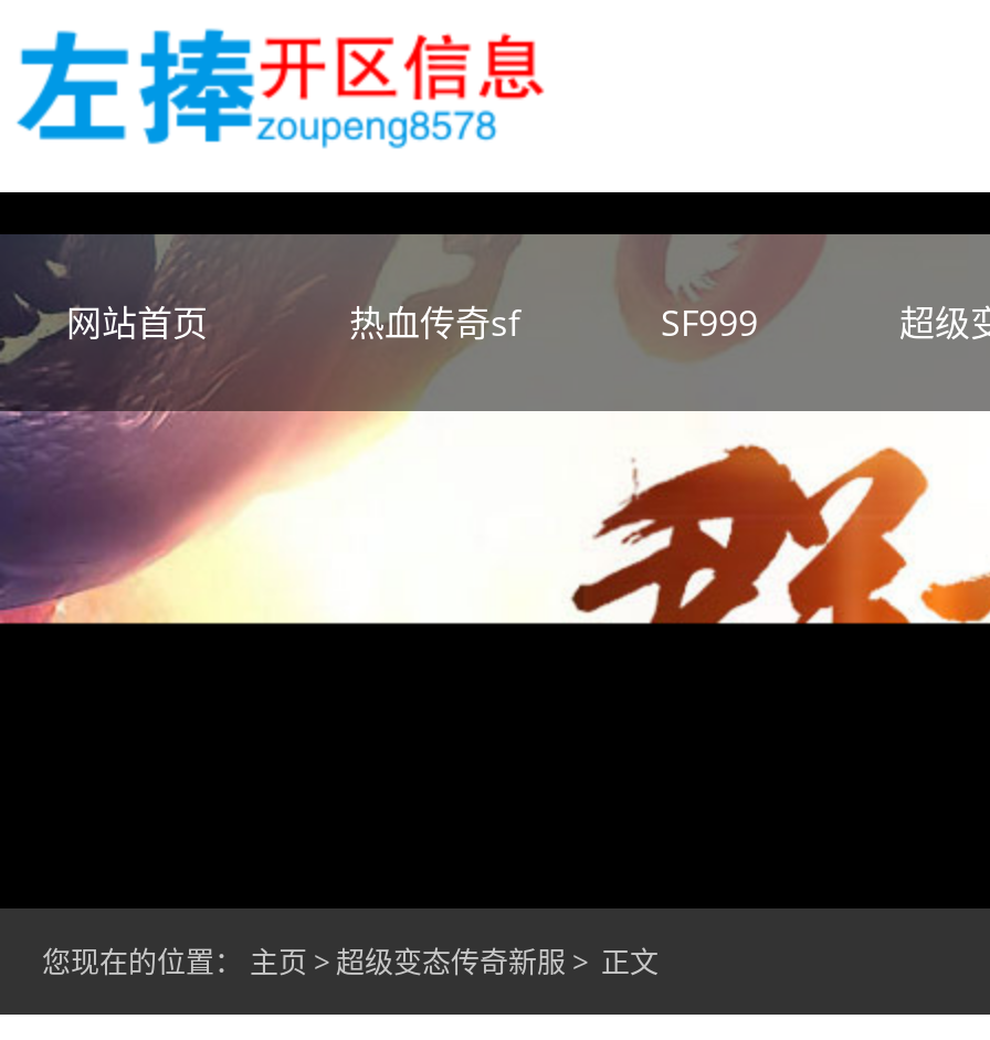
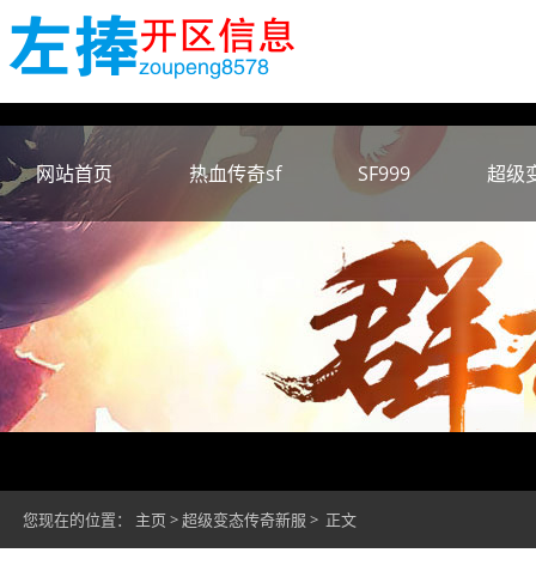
+ [image]
